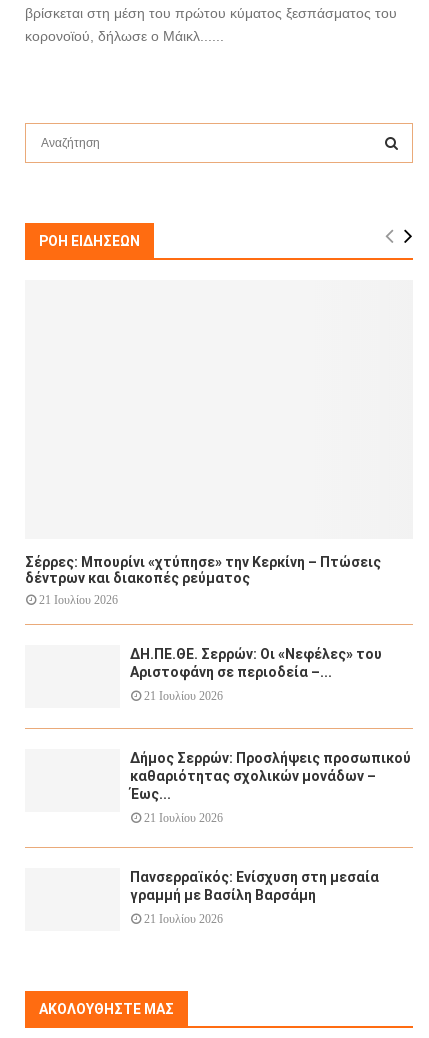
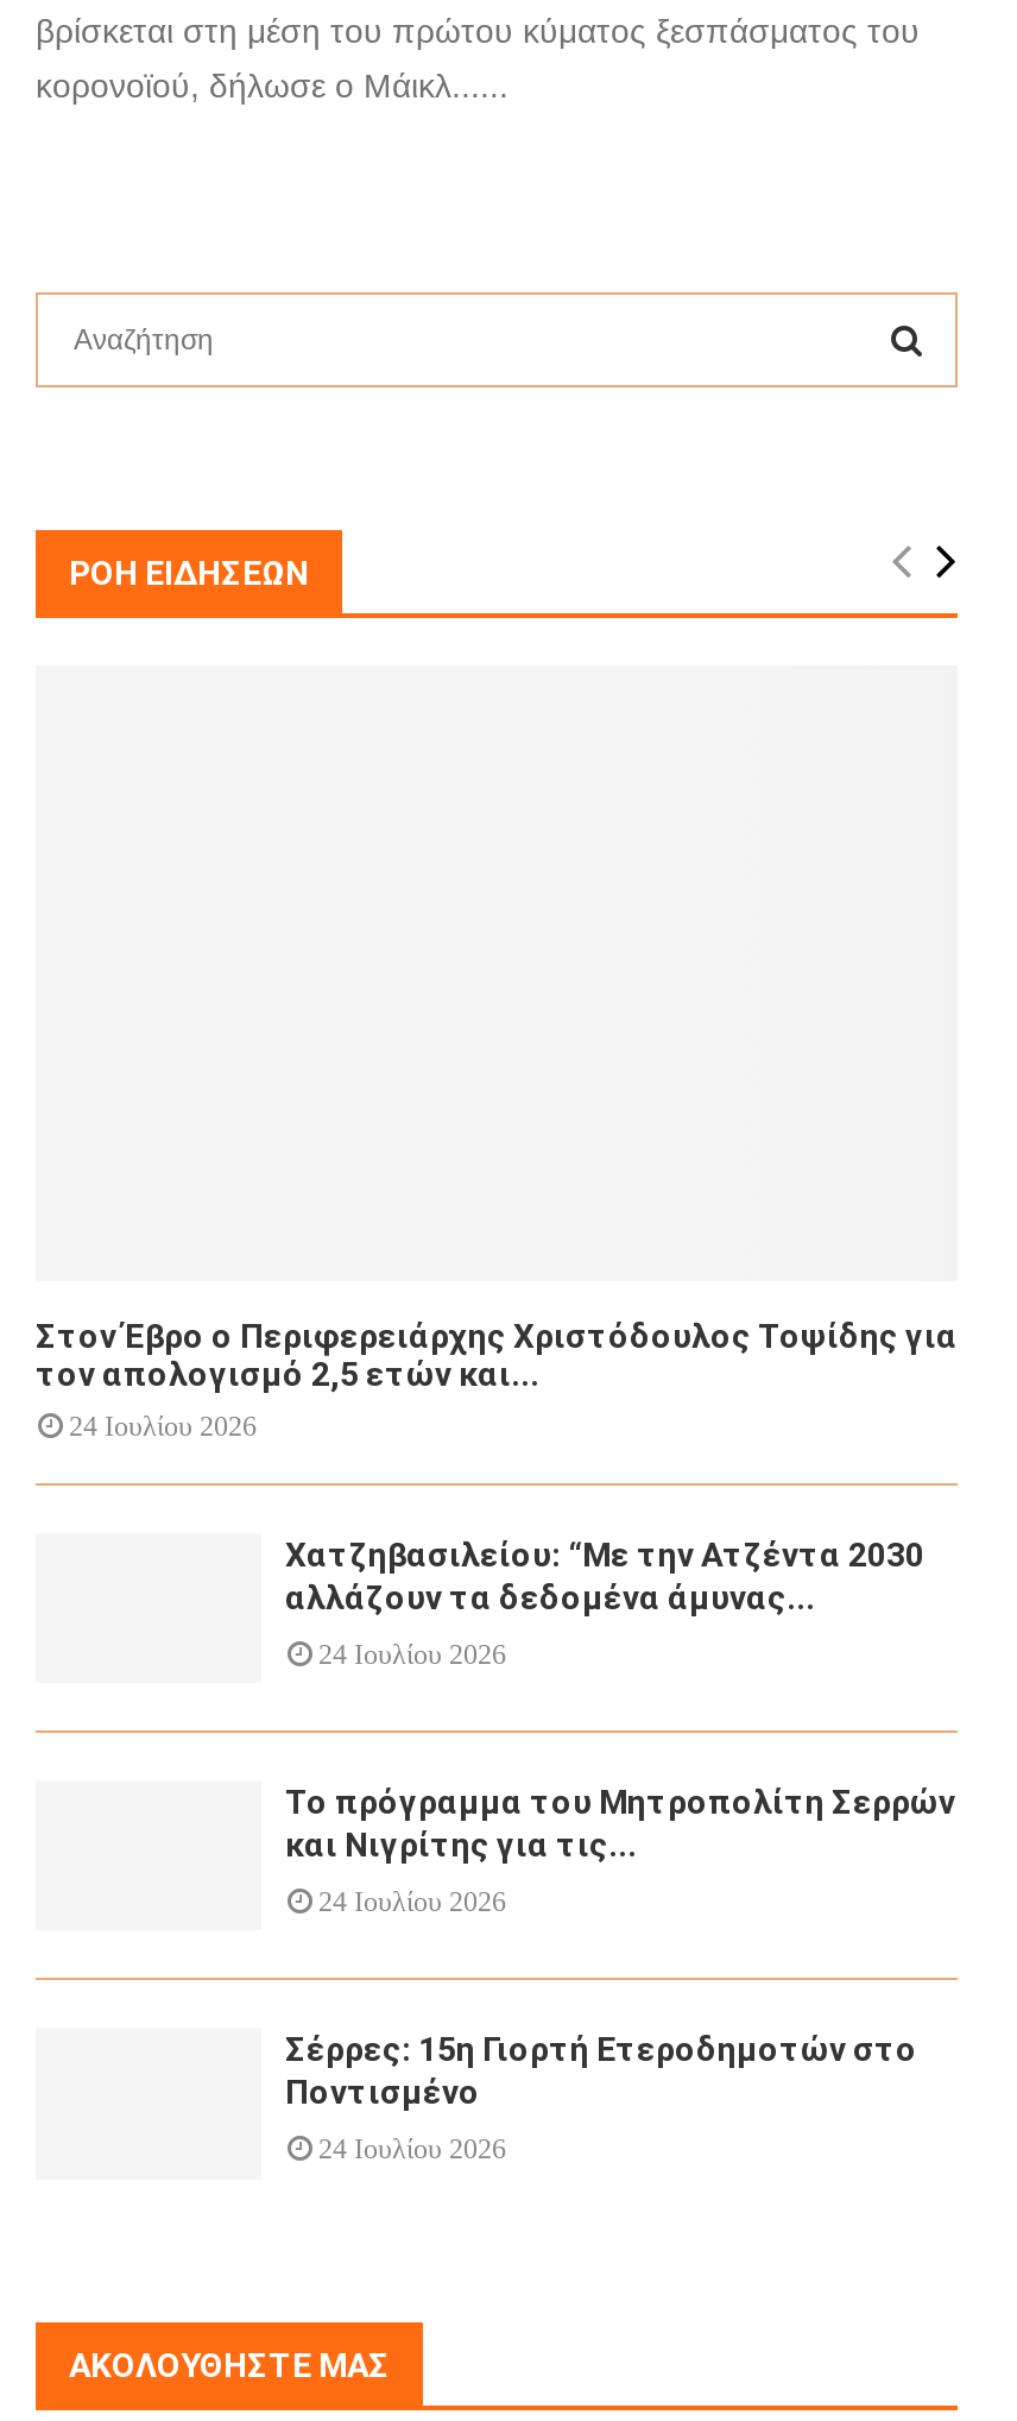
- Σέρρες: Μπουρίνι «χτύπησε» την Κερκίνη – Πτώσεις
- δέντρων και διακοπές ρεύματος
- 21 Ιουλίου 2026
+ Στον Έβρο ο Περιφερειάρχης Χριστόδουλος Τοψίδης για
+ τον απολογισμό 2,5 ετών και...
+ 24 Ιουλίου 2026

- ΔΗ.ΠΕ.ΘΕ. Σερρών: Οι «Νεφέλες» του
- Αριστοφάνη σε περιοδεία –...
+ Χατζηβασιλείου: “Με την Ατζέντα 2030
+ αλλάζουν τα δεδομένα άμυνας...

- 21 Ιουλίου 2026
+ 24 Ιουλίου 2026

- Δήμος Σερρών: Προσλήψεις προσωπικού
- καθαριότητας σχολικών μονάδων –
- Έως...
+ Το πρόγραμμα του Μητροπολίτη Σερρών
+ και Νιγρίτης για τις...

- 21 Ιουλίου 2026
+ 24 Ιουλίου 2026

- Πανσερραϊκός: Ενίσχυση στη μεσαία
- γραμμή με Βασίλη Βαρσάμη
+ Σέρρες: 15η Γιορτή Ετεροδημοτών στο
+ Ποντισμένο

- 21 Ιουλίου 2026
+ 24 Ιουλίου 2026
